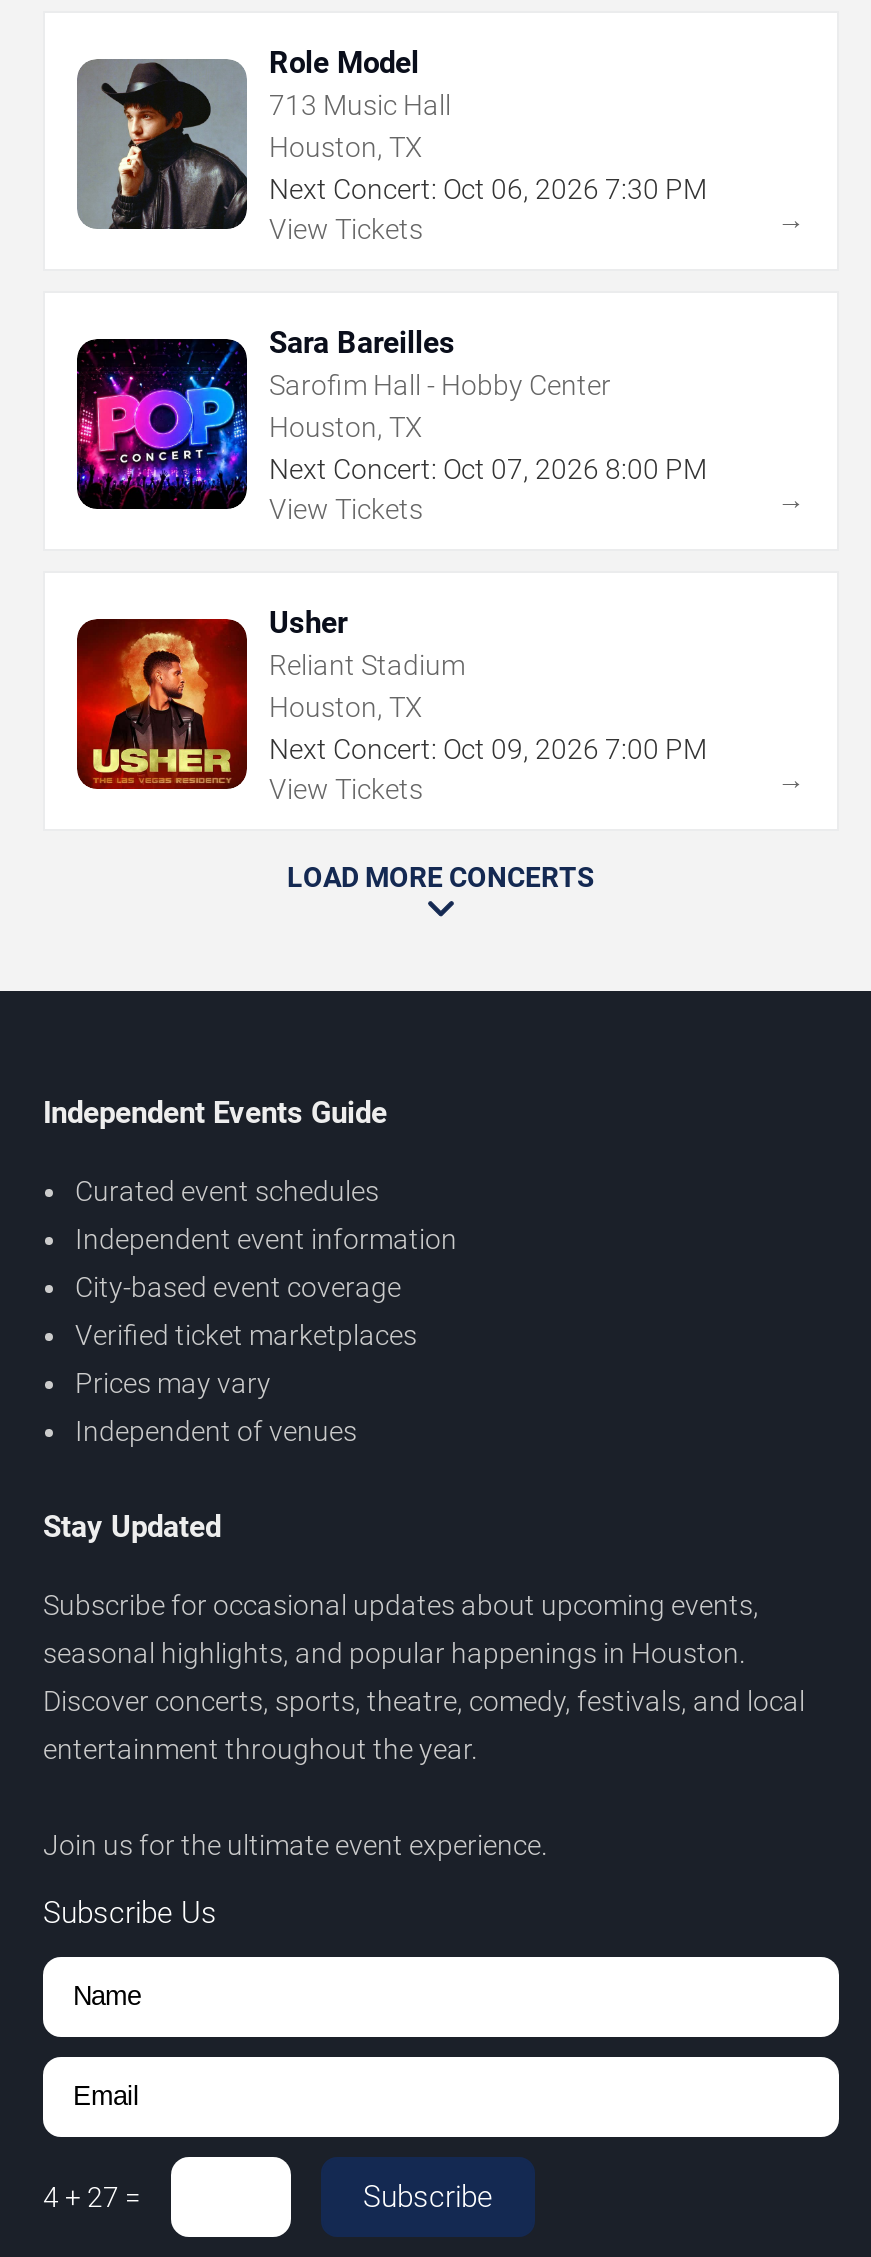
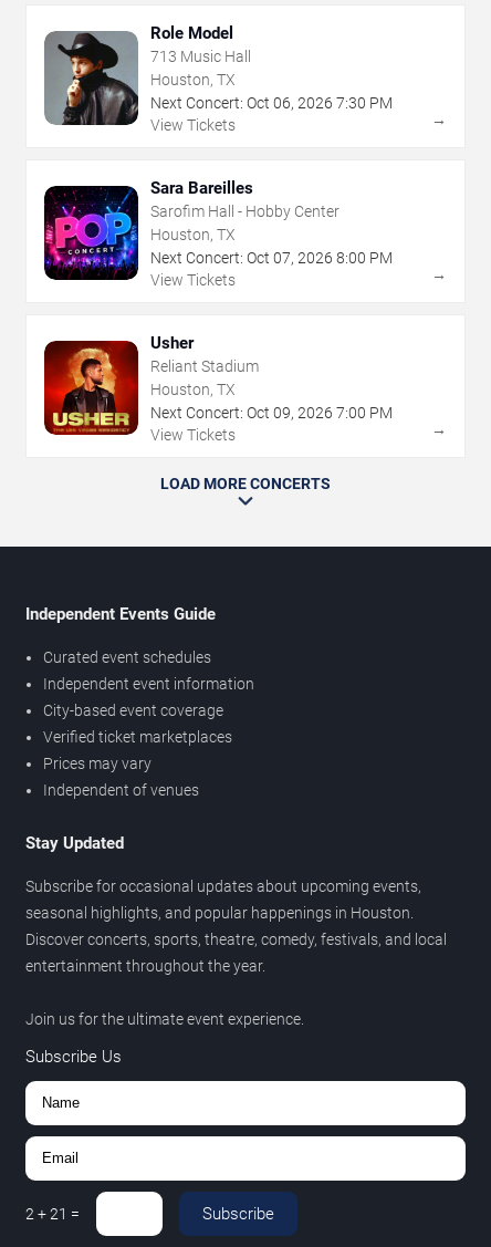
- 4 + 27 =
+ 2 + 21 =
